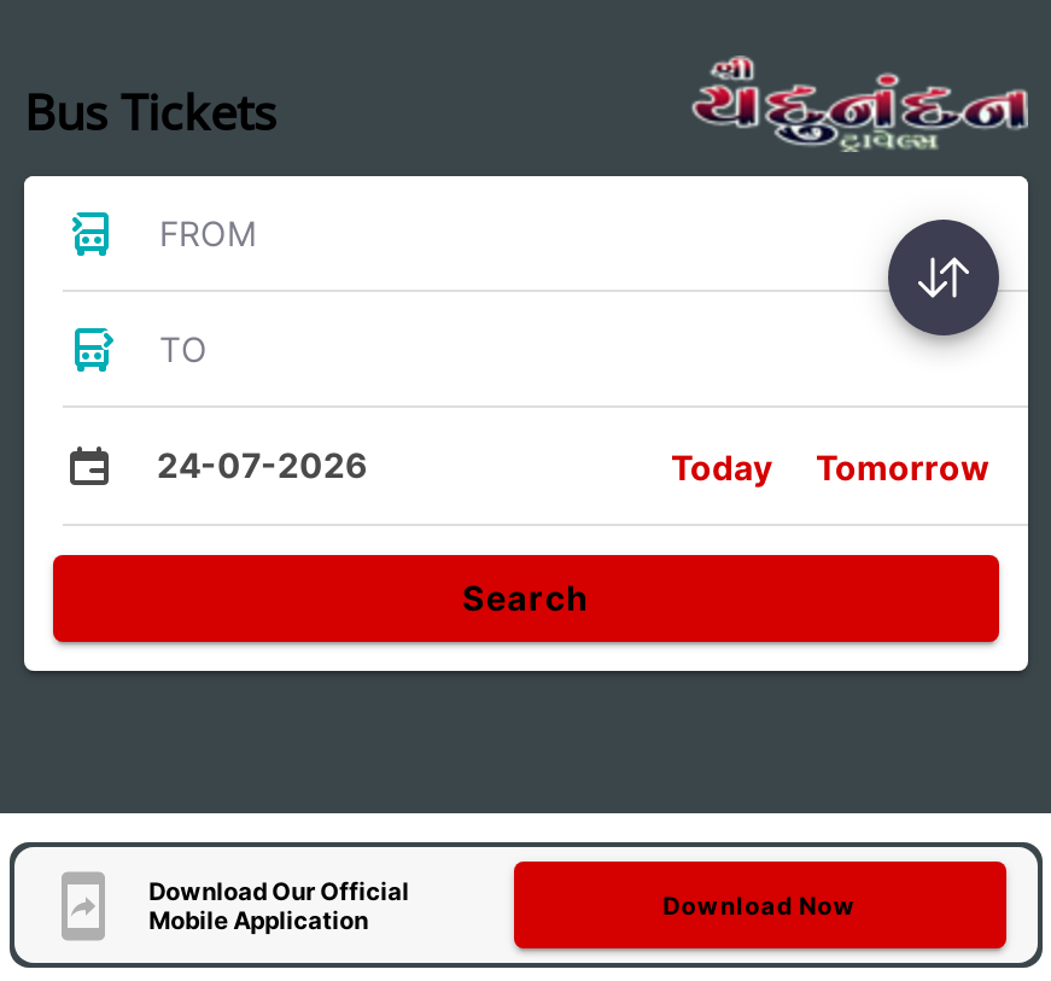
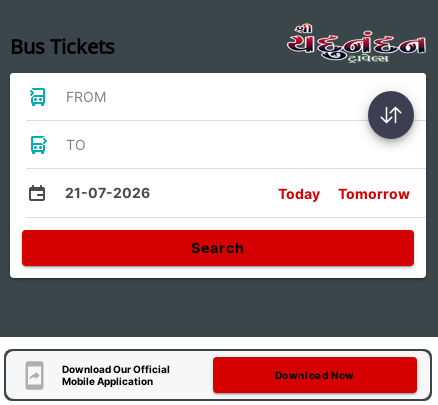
- 24-07-2026
+ 21-07-2026
